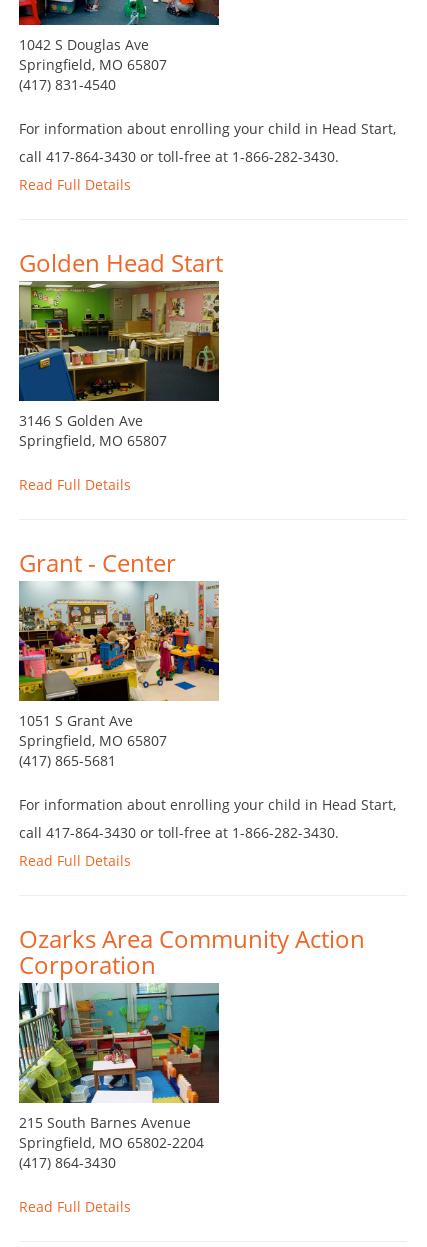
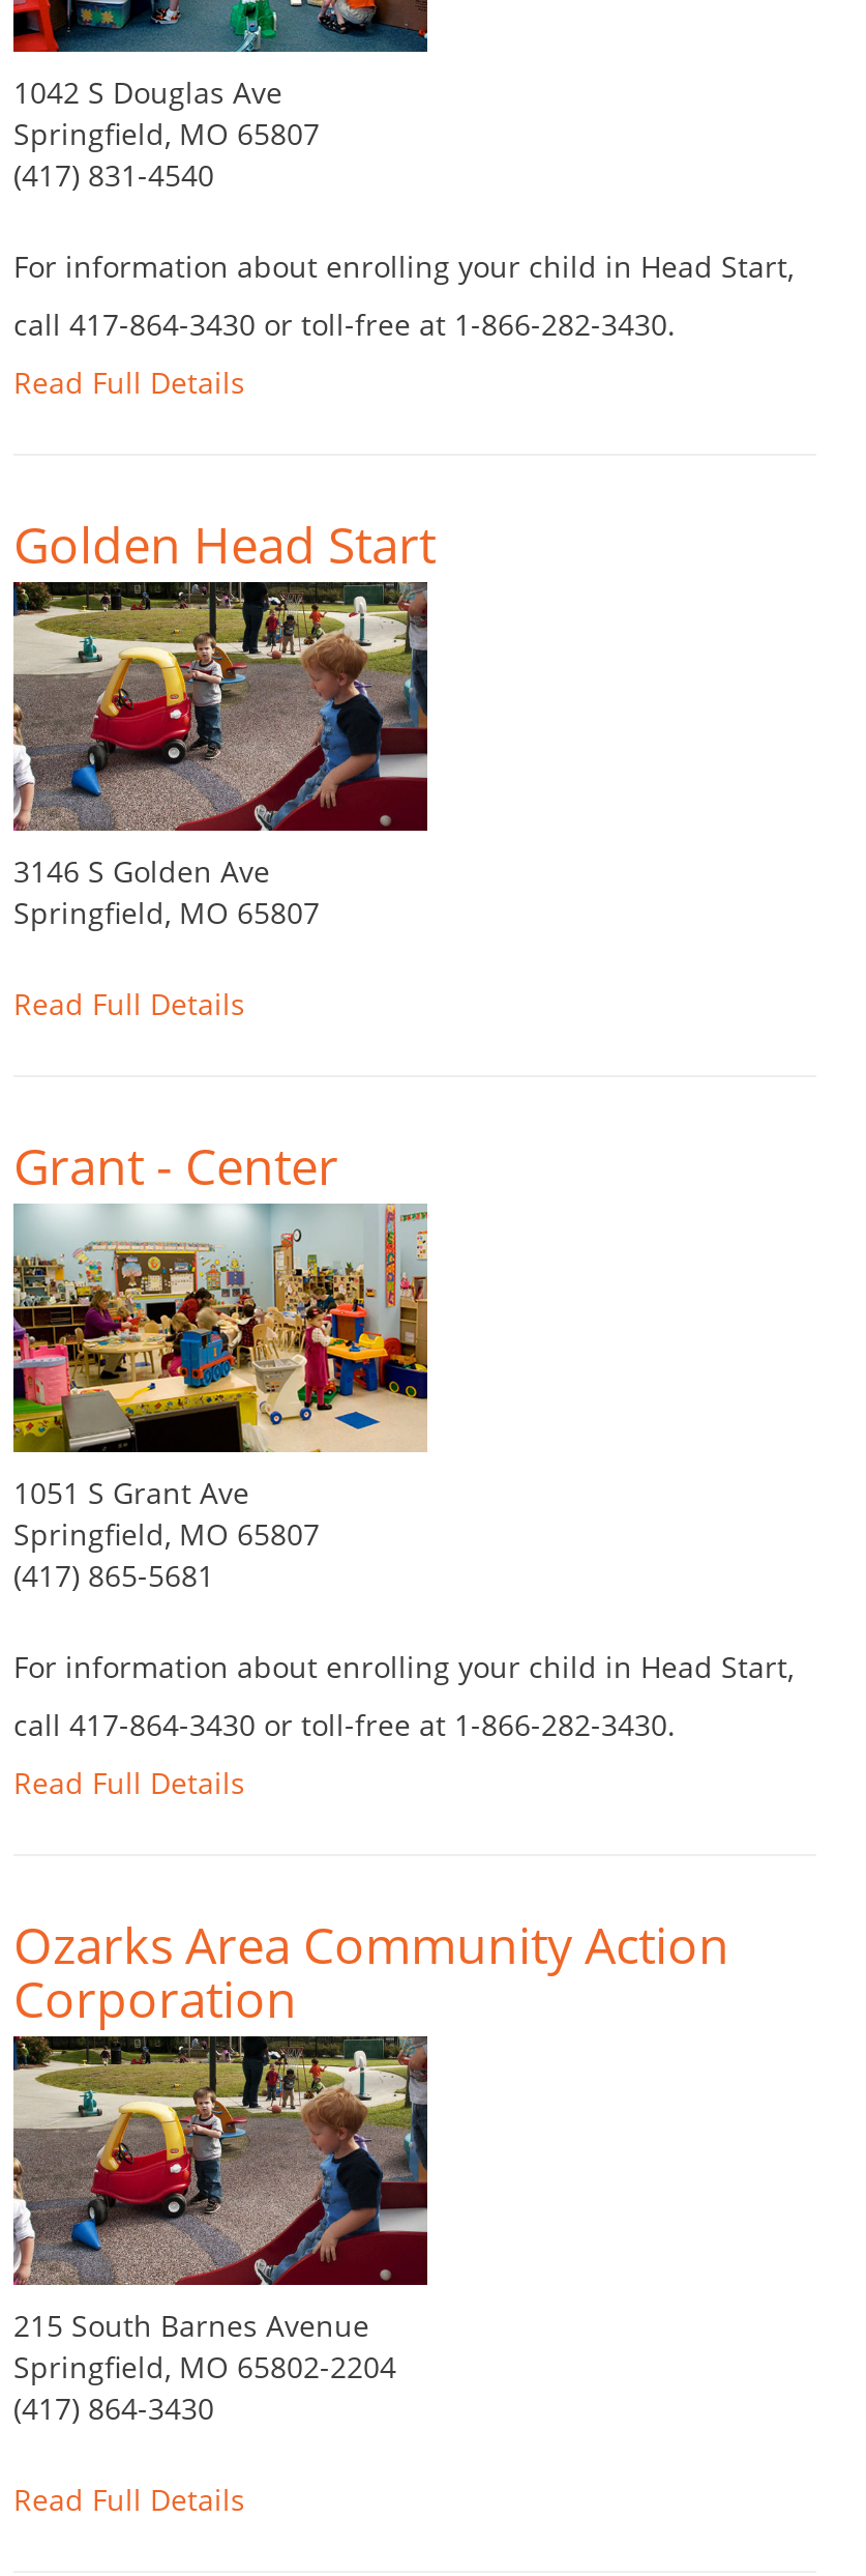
- [image]
+ [image]

- [image]
+ [image]
